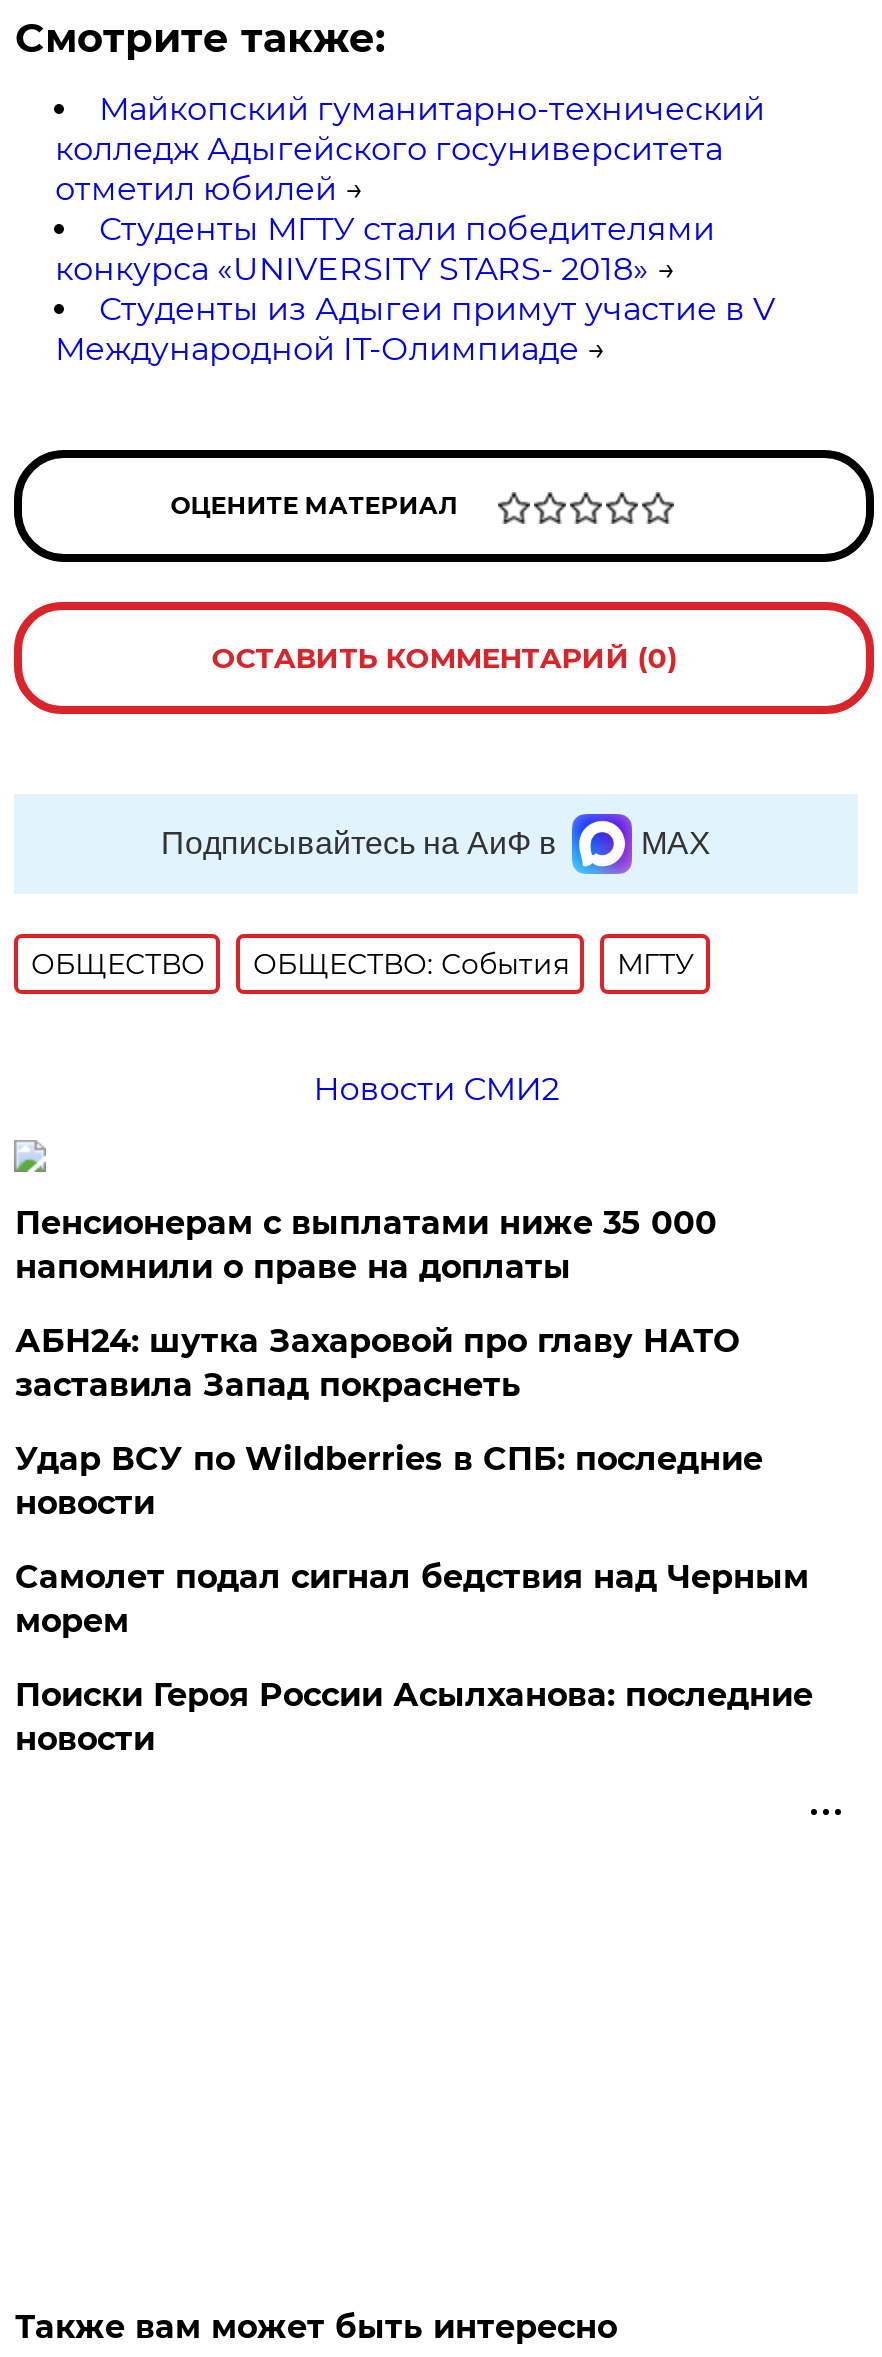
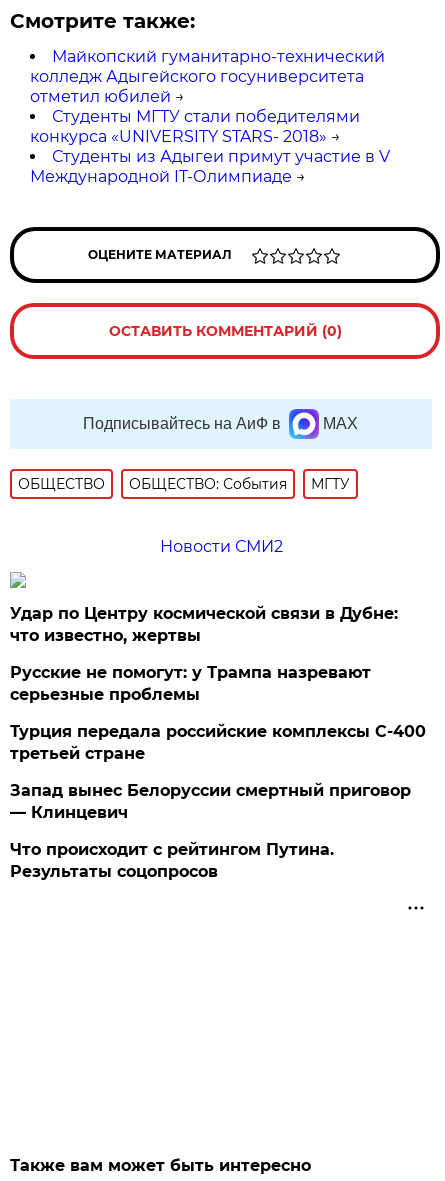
- Пенсионерам с выплатами ниже 35 000
- напомнили о праве на доплаты
+ Удар по Центру космической связи в Дубне:
+ что известно, жертвы

- АБН24: шутка Захаровой про главу НАТО
- заставила Запад покраснеть
+ Русские не помогут: у Трампа назревают
+ серьезные проблемы

- Удар ВСУ по Wildberries в СПБ: последние
- новости
+ Турция передала российские комплексы С-400
+ третьей стране

- Самолет подал сигнал бедствия над Черным
- морем
+ Запад вынес Белоруссии смертный приговор
+ — Клинцевич

- Поиски Героя России Асылханова: последние
- новости
+ Что происходит с рейтингом Путина.
+ Результаты соцопросов
